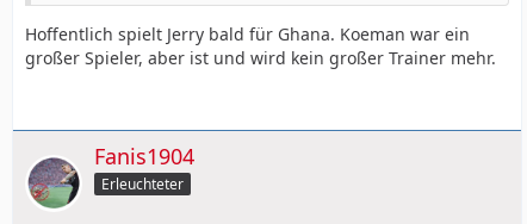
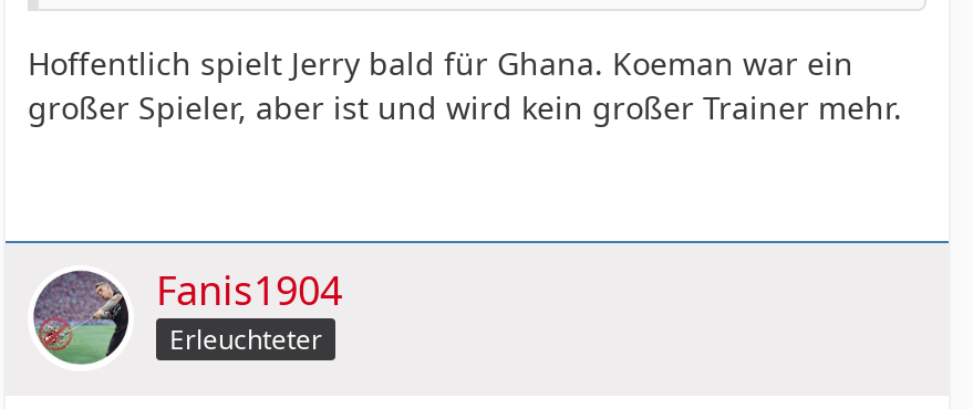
- [image]
+ [image]
